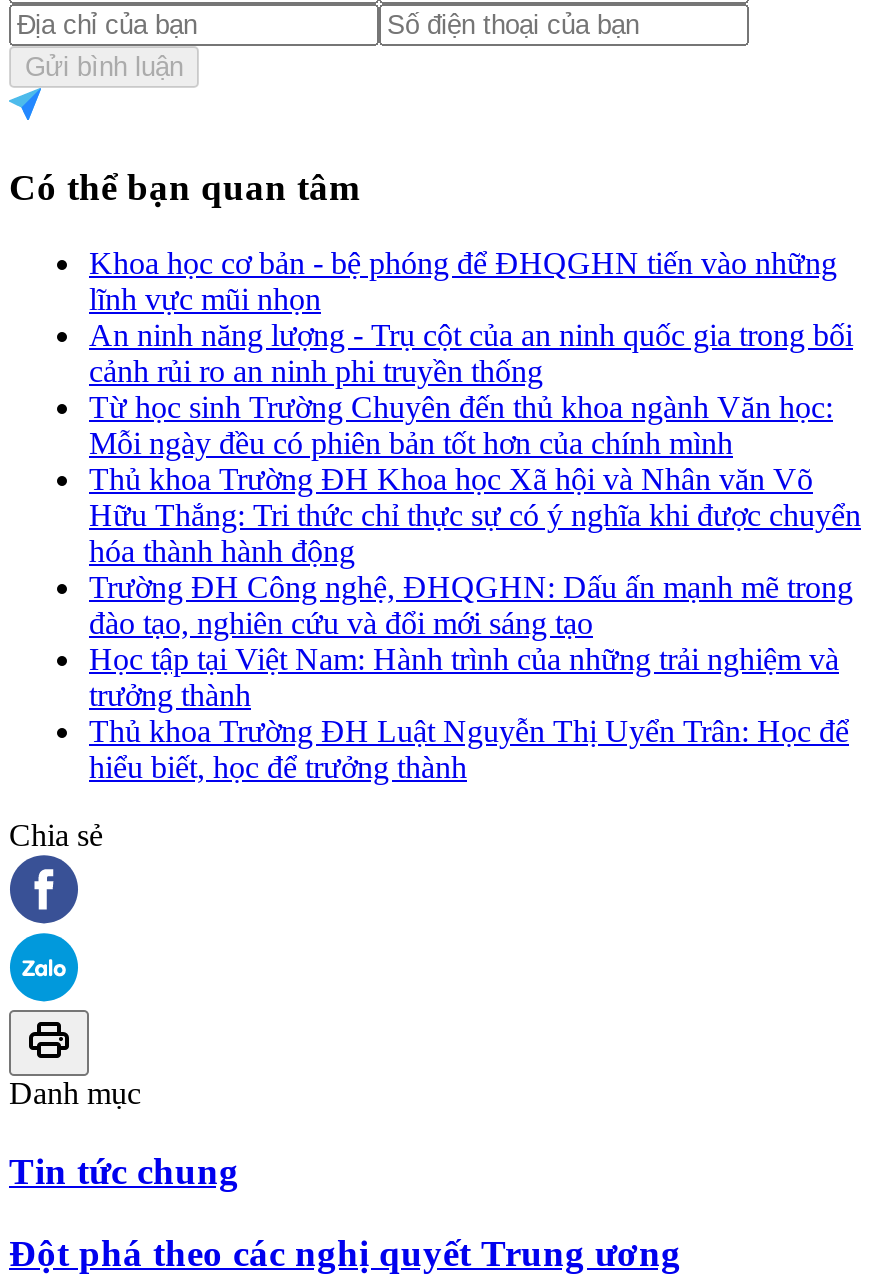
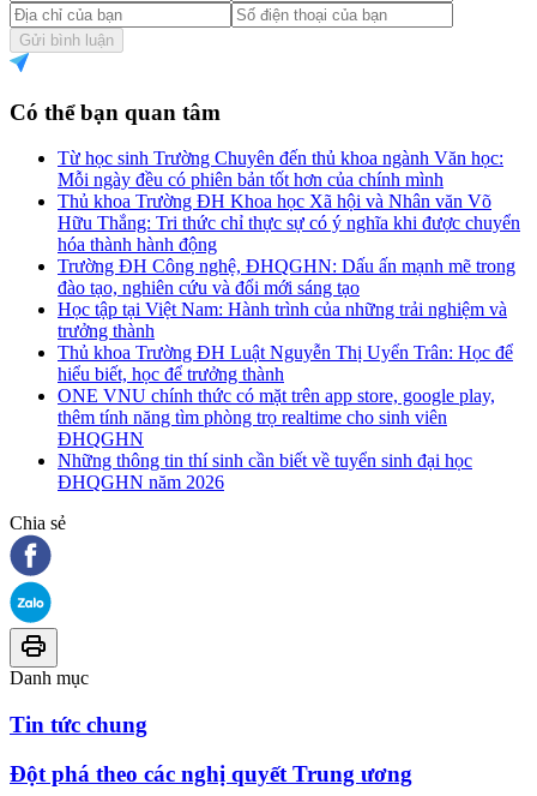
- Khoa học cơ bản - bệ phóng để ĐHQGHN tiến vào những
- lĩnh vực mũi nhọn
- An ninh năng lượng - Trụ cột của an ninh quốc gia trong bối
- cảnh rủi ro an ninh phi truyền thống

moved up: Từ học sinh Trường Chuyên đến thủ khoa ngành Văn học: | Mỗi ngày đều có phiên bản tốt hơn của chính mình | Thủ khoa Trường ĐH Khoa học Xã hội và Nhân văn Võ | ... | Thủ khoa Trường ĐH Luật Nguyễn Thị Uyển Trân: Học để | hiểu biết, học để trưởng thành

+ ONE VNU chính thức có mặt trên app store, google play,
+ thêm tính năng tìm phòng trọ realtime cho sinh viên
+ ĐHQGHN
+ Những thông tin thí sinh cần biết về tuyển sinh đại học
+ ĐHQGHN năm 2026
